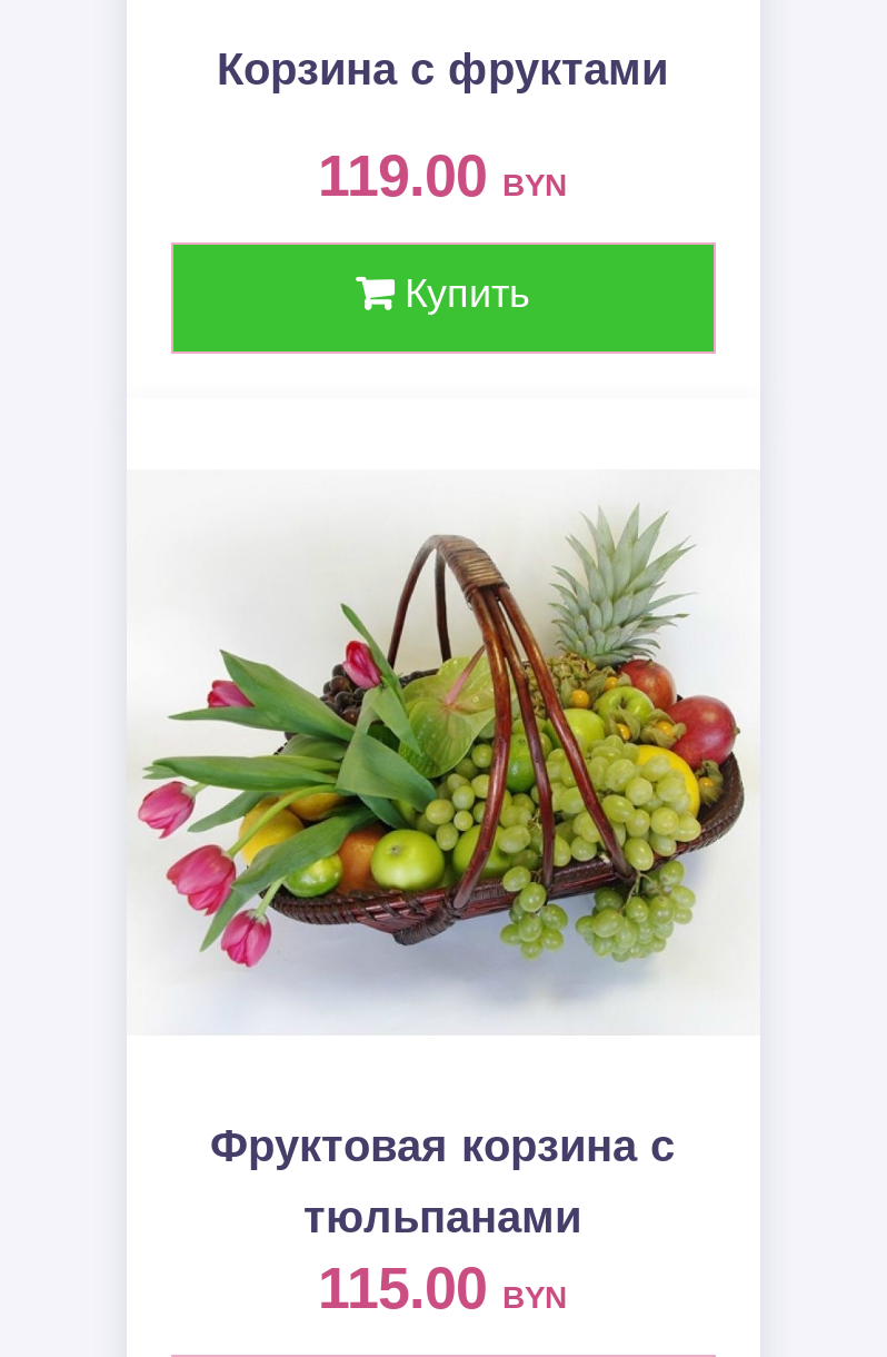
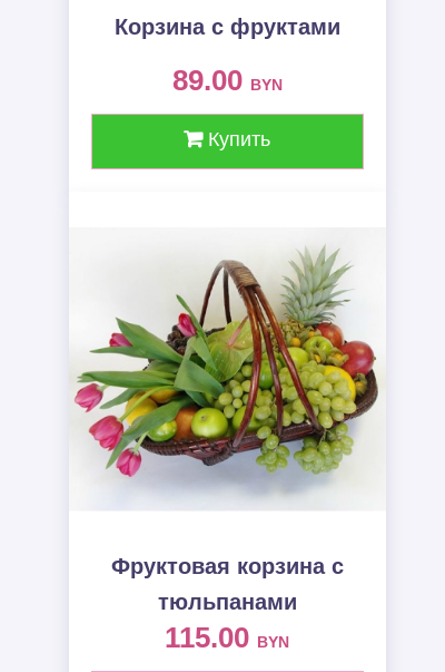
- 119.00 BYN
+ 89.00 BYN
